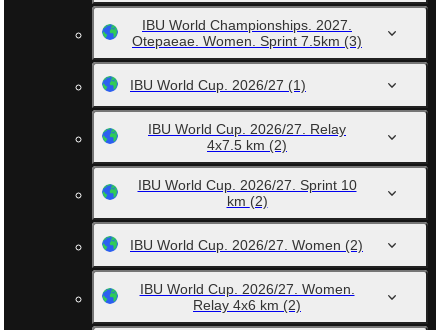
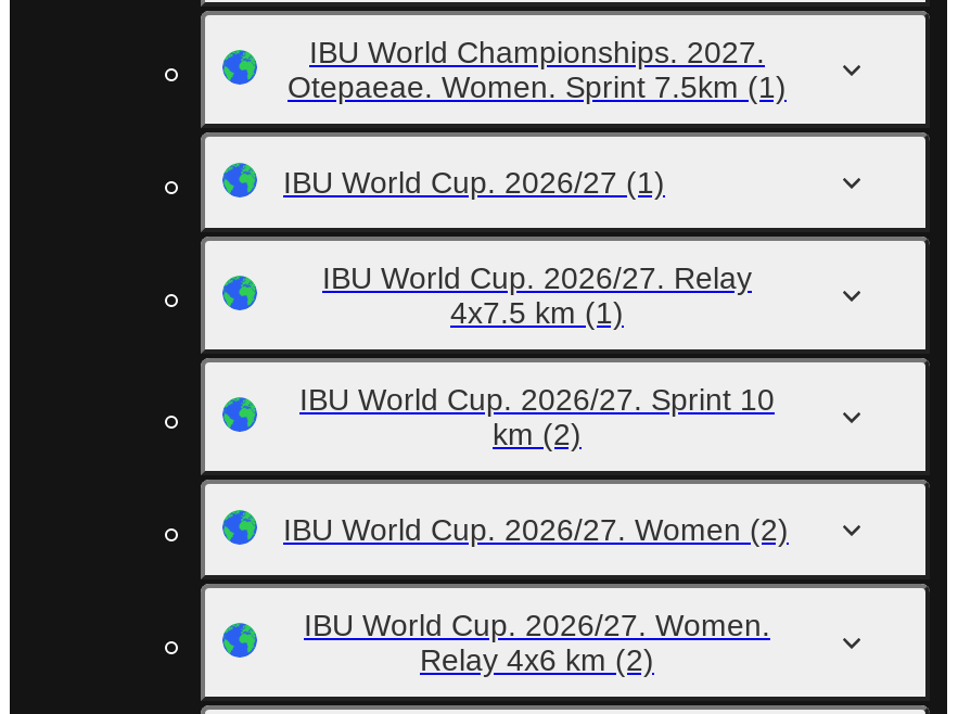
- Otepaeae. Women. Sprint 7.5km (3)
+ Otepaeae. Women. Sprint 7.5km (1)

- 4x7.5 km (2)
+ 4x7.5 km (1)
